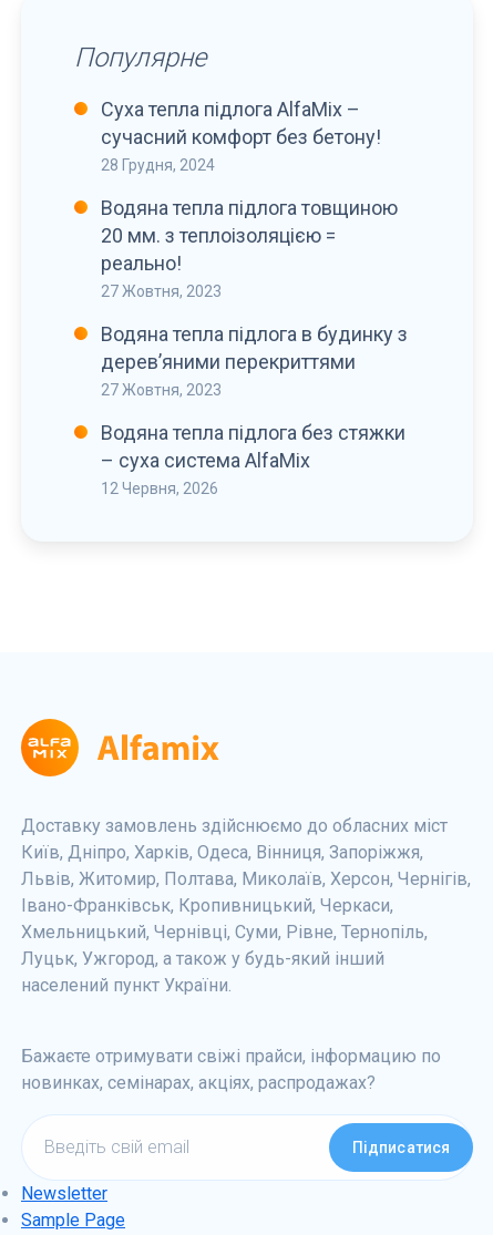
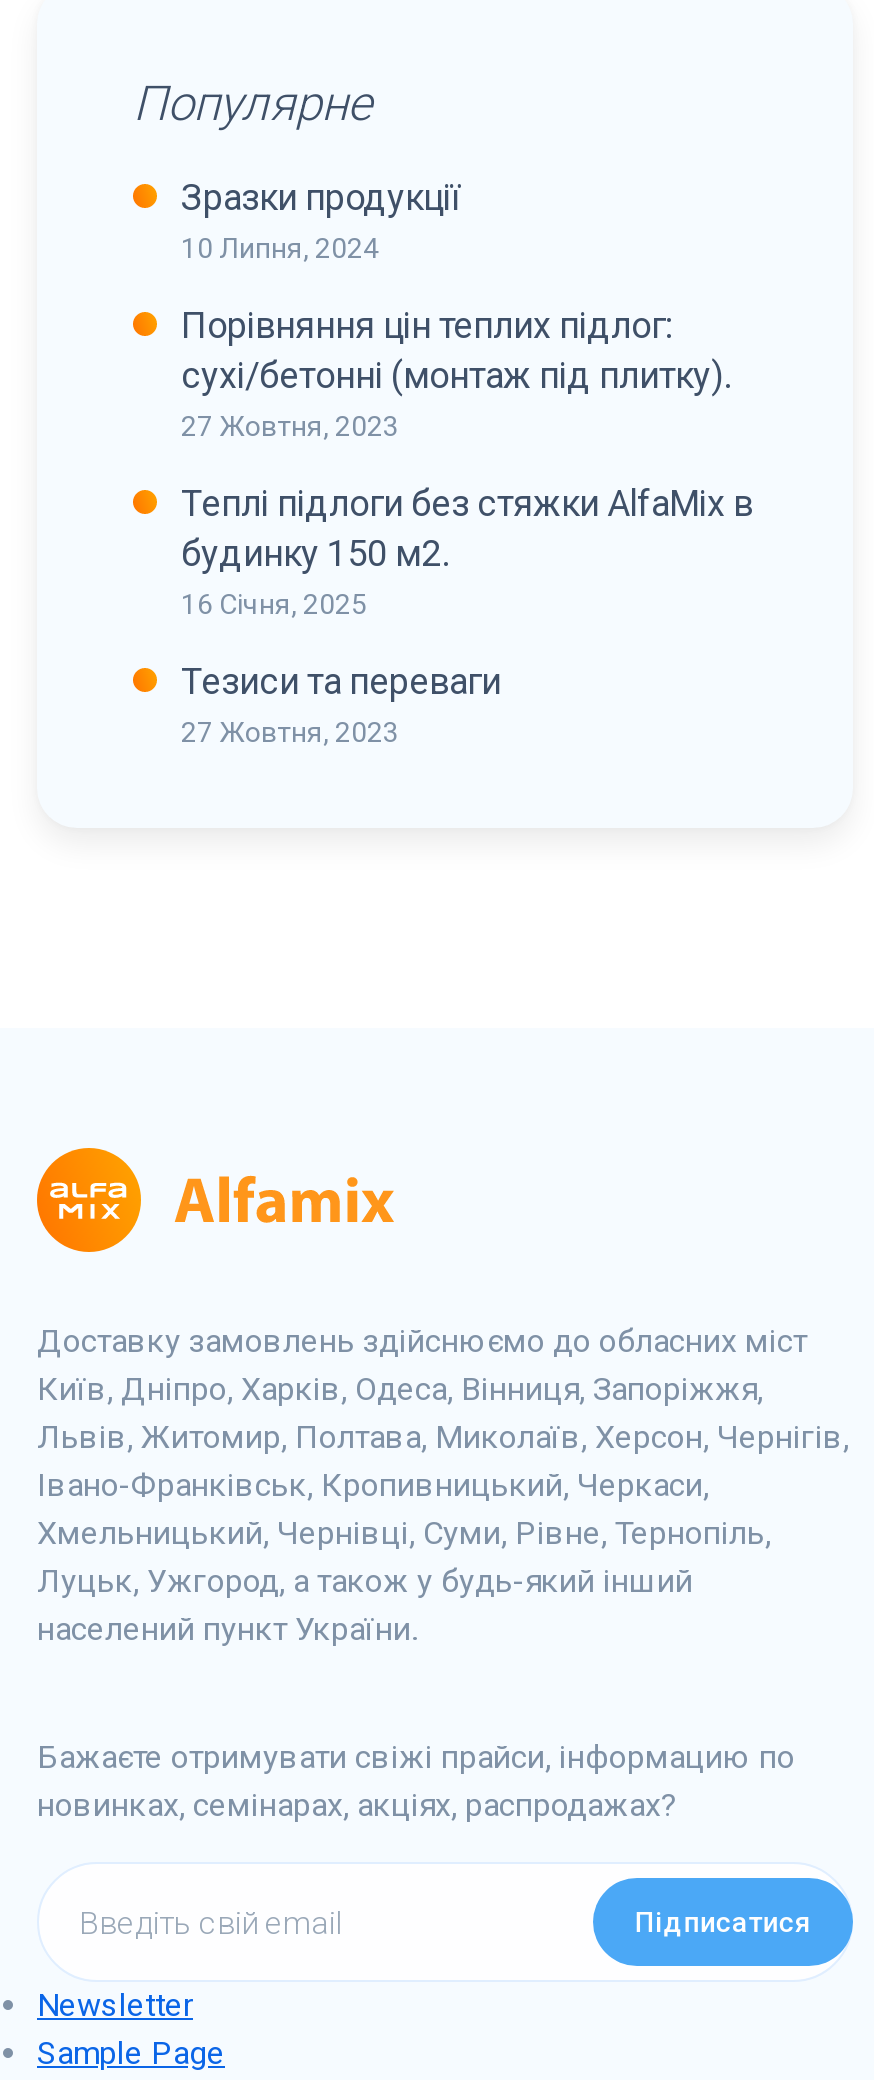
- Суха тепла підлога AlfaMix –
- сучасний комфорт без бетону!
- 28 Грудня, 2024
+ Зразки продукції
+ 10 Липня, 2024

- Водяна тепла підлога товщиною
- 20 мм. з теплоізоляцією =
- реально!
+ Порівняння цін теплих підлог:
+ сухі/бетонні (монтаж під плитку).

- Водяна тепла підлога в будинку з
- дерев’яними перекриттями
+ Теплі підлоги без стяжки AlfaMix в
+ будинку 150 м2.
+ 16 Січня, 2025
+ Тезиси та переваги

- Водяна тепла підлога без стяжки
- – суха система AlfaMix
- 12 Червня, 2026
